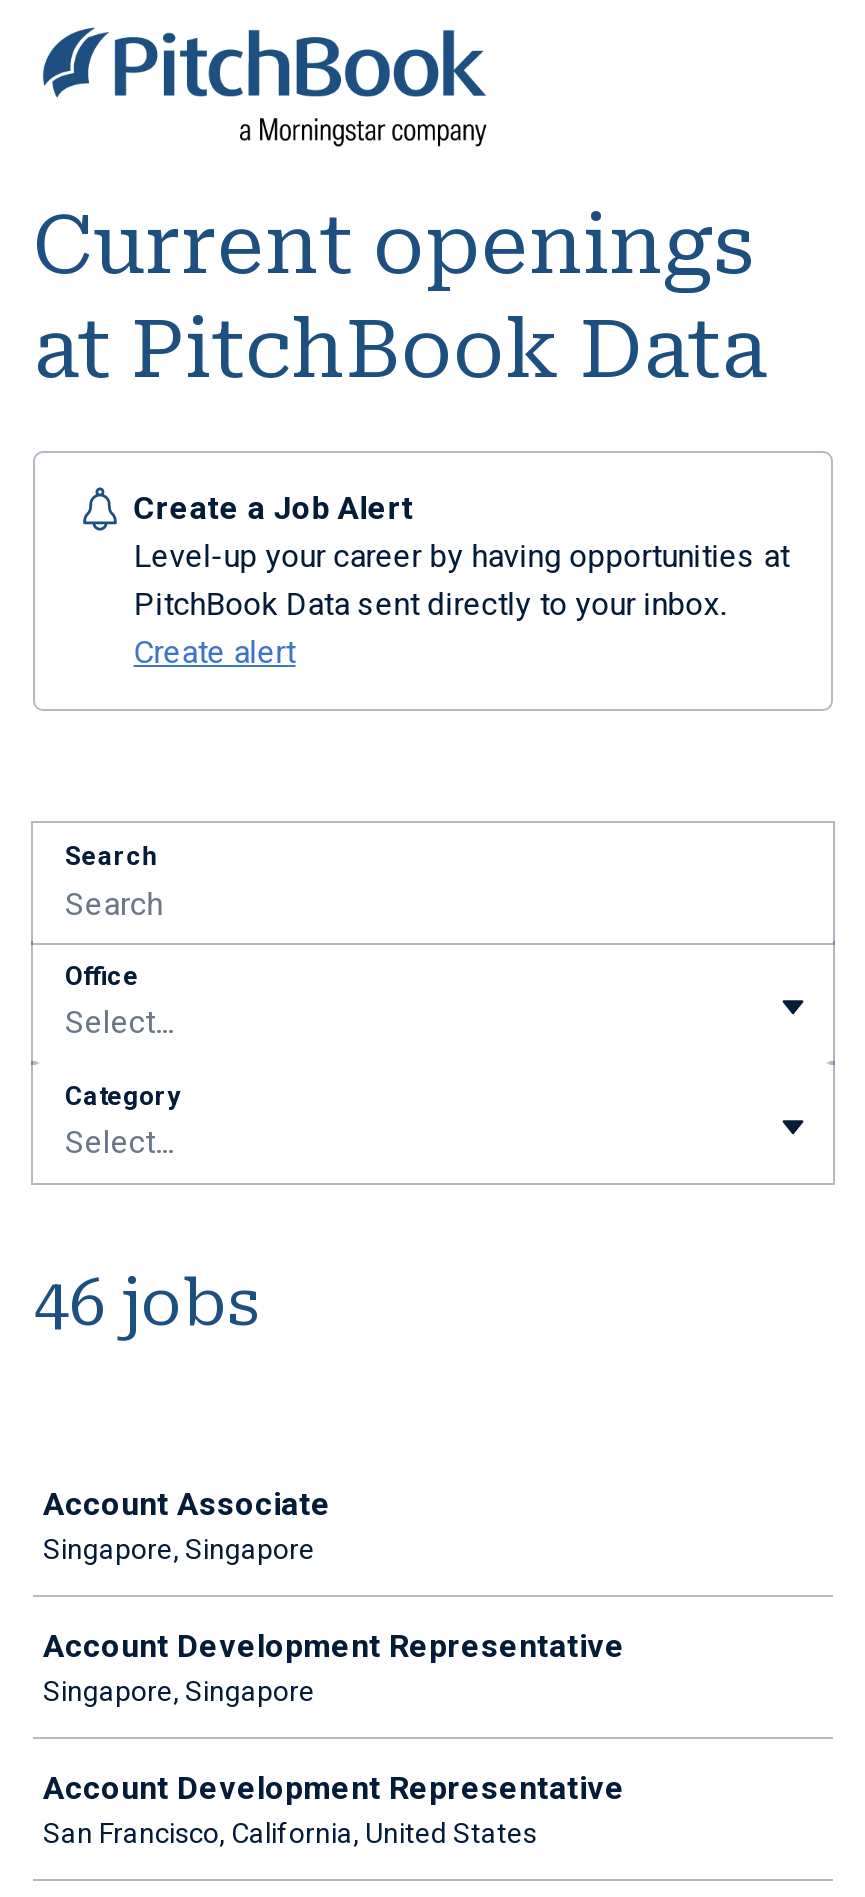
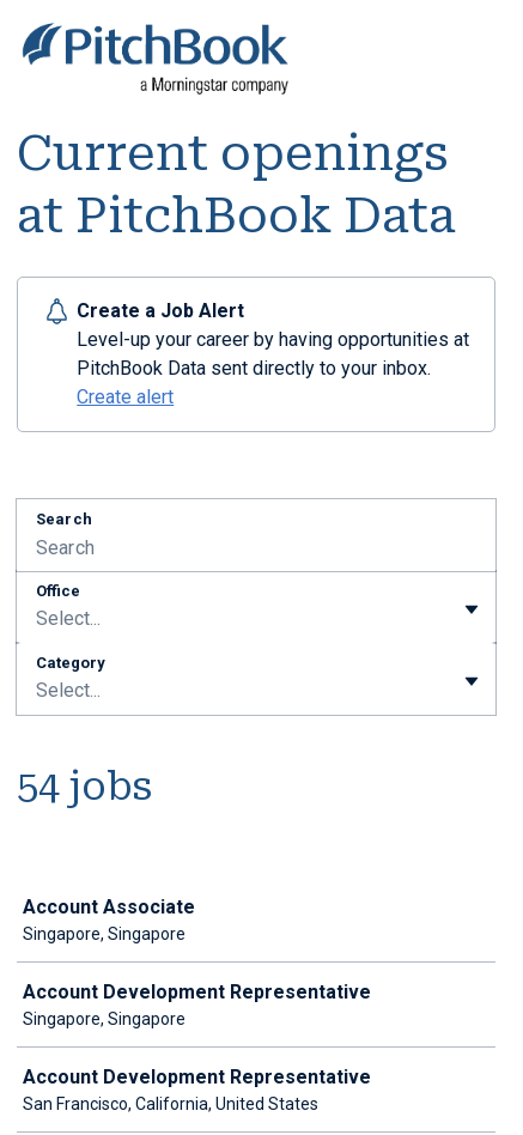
- 46 jobs
+ 54 jobs
